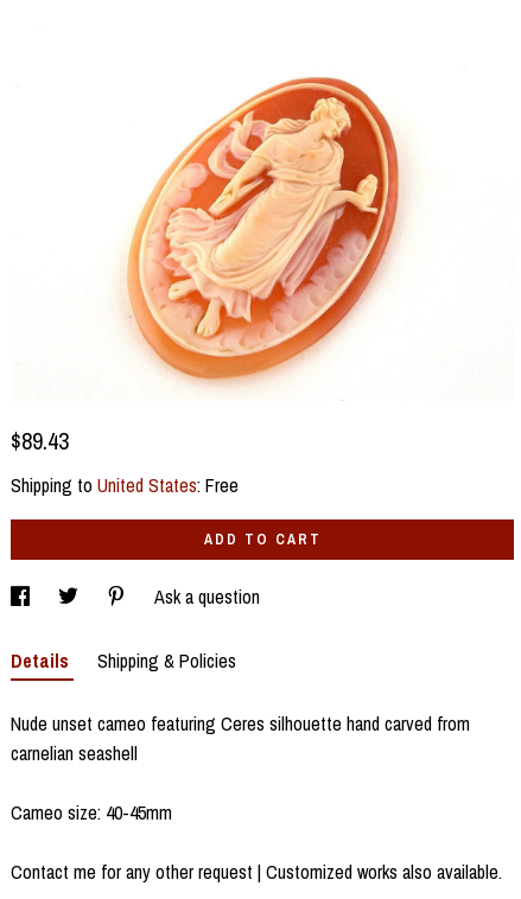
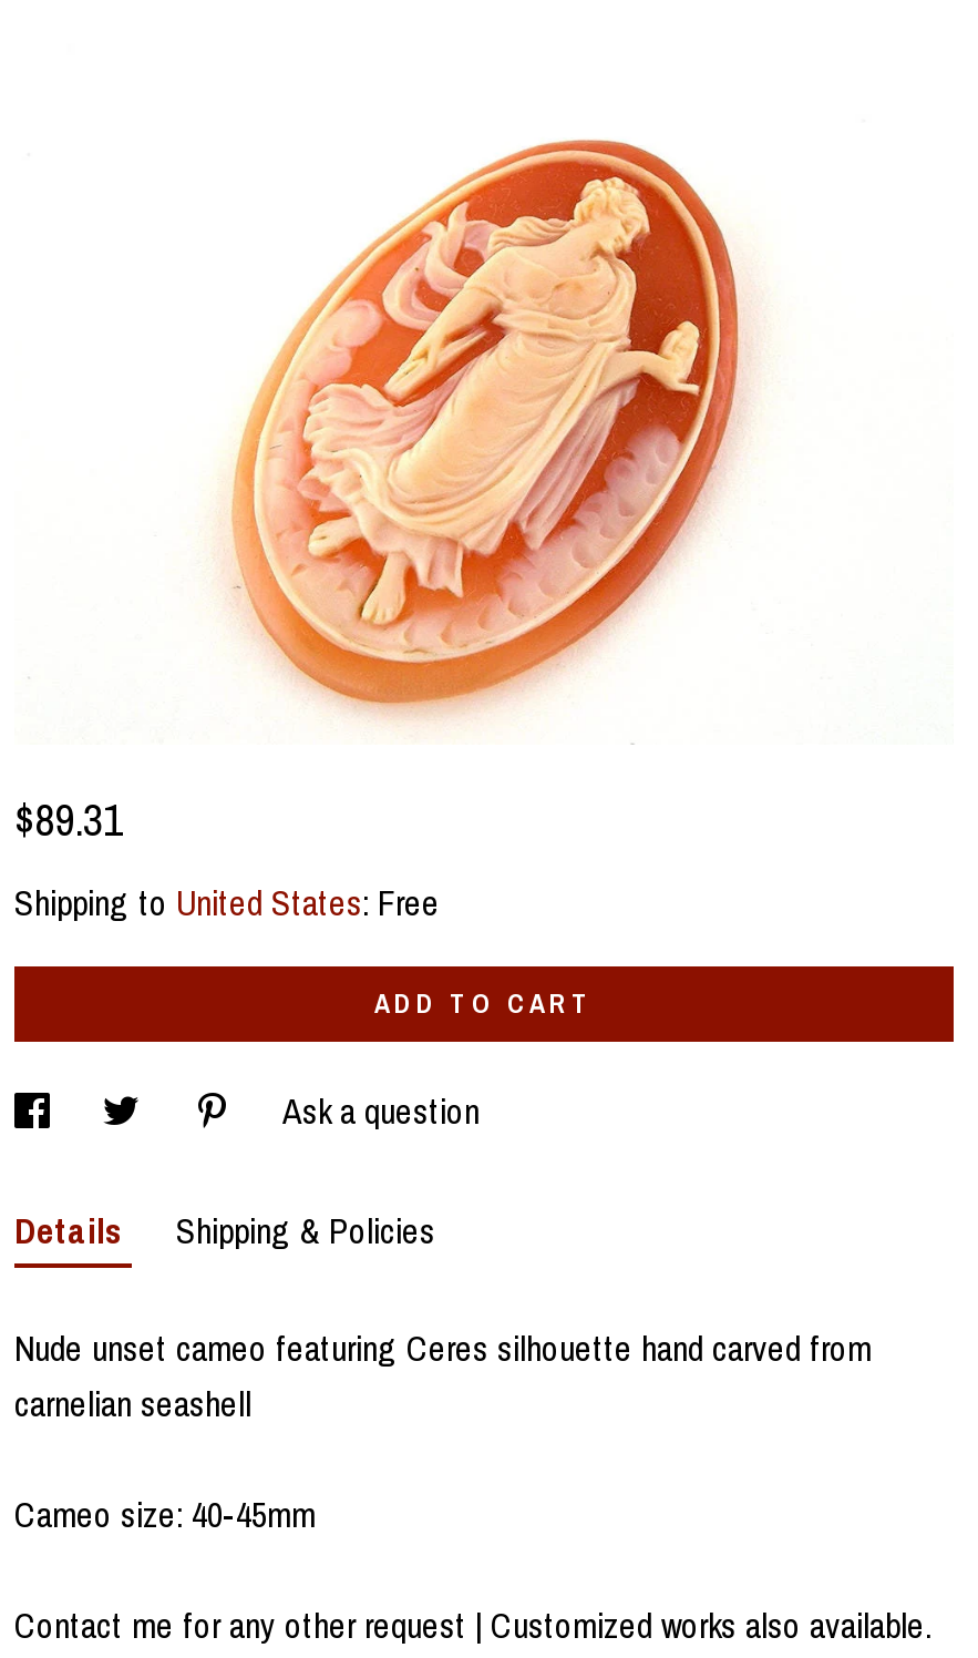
- $89.43
+ $89.31
